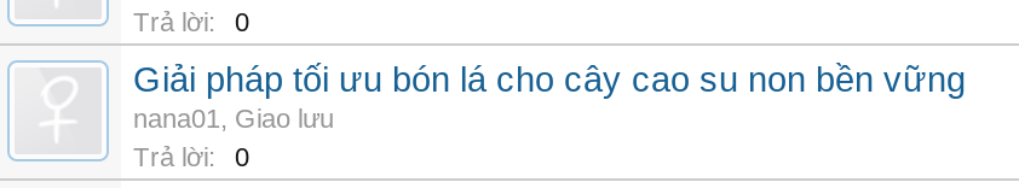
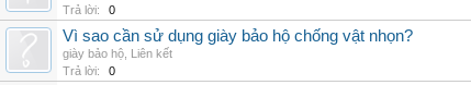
- Giải pháp tối ưu bón lá cho cây cao su non bền vững
- nana01, Giao lưu
+ Vì sao cần sử dụng giày bảo hộ chống vật nhọn?
+ giày bảo hộ, Liên kết
